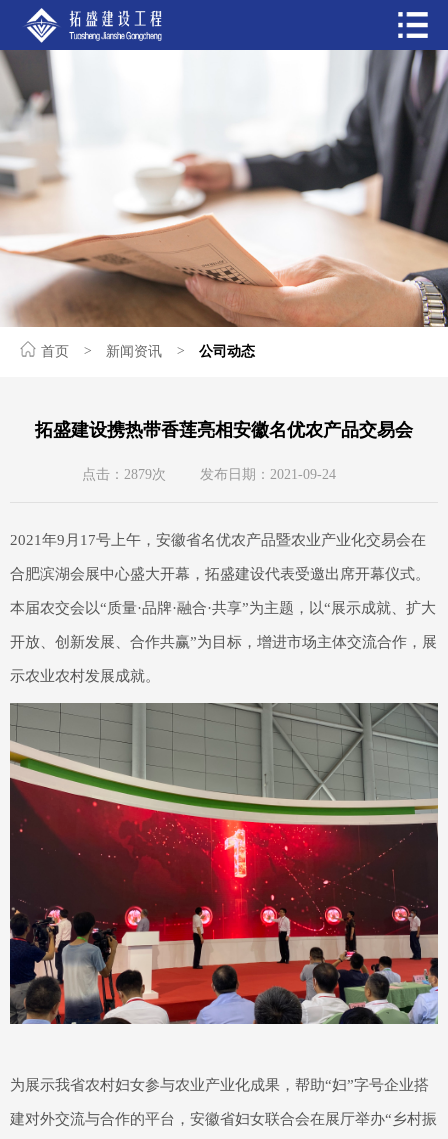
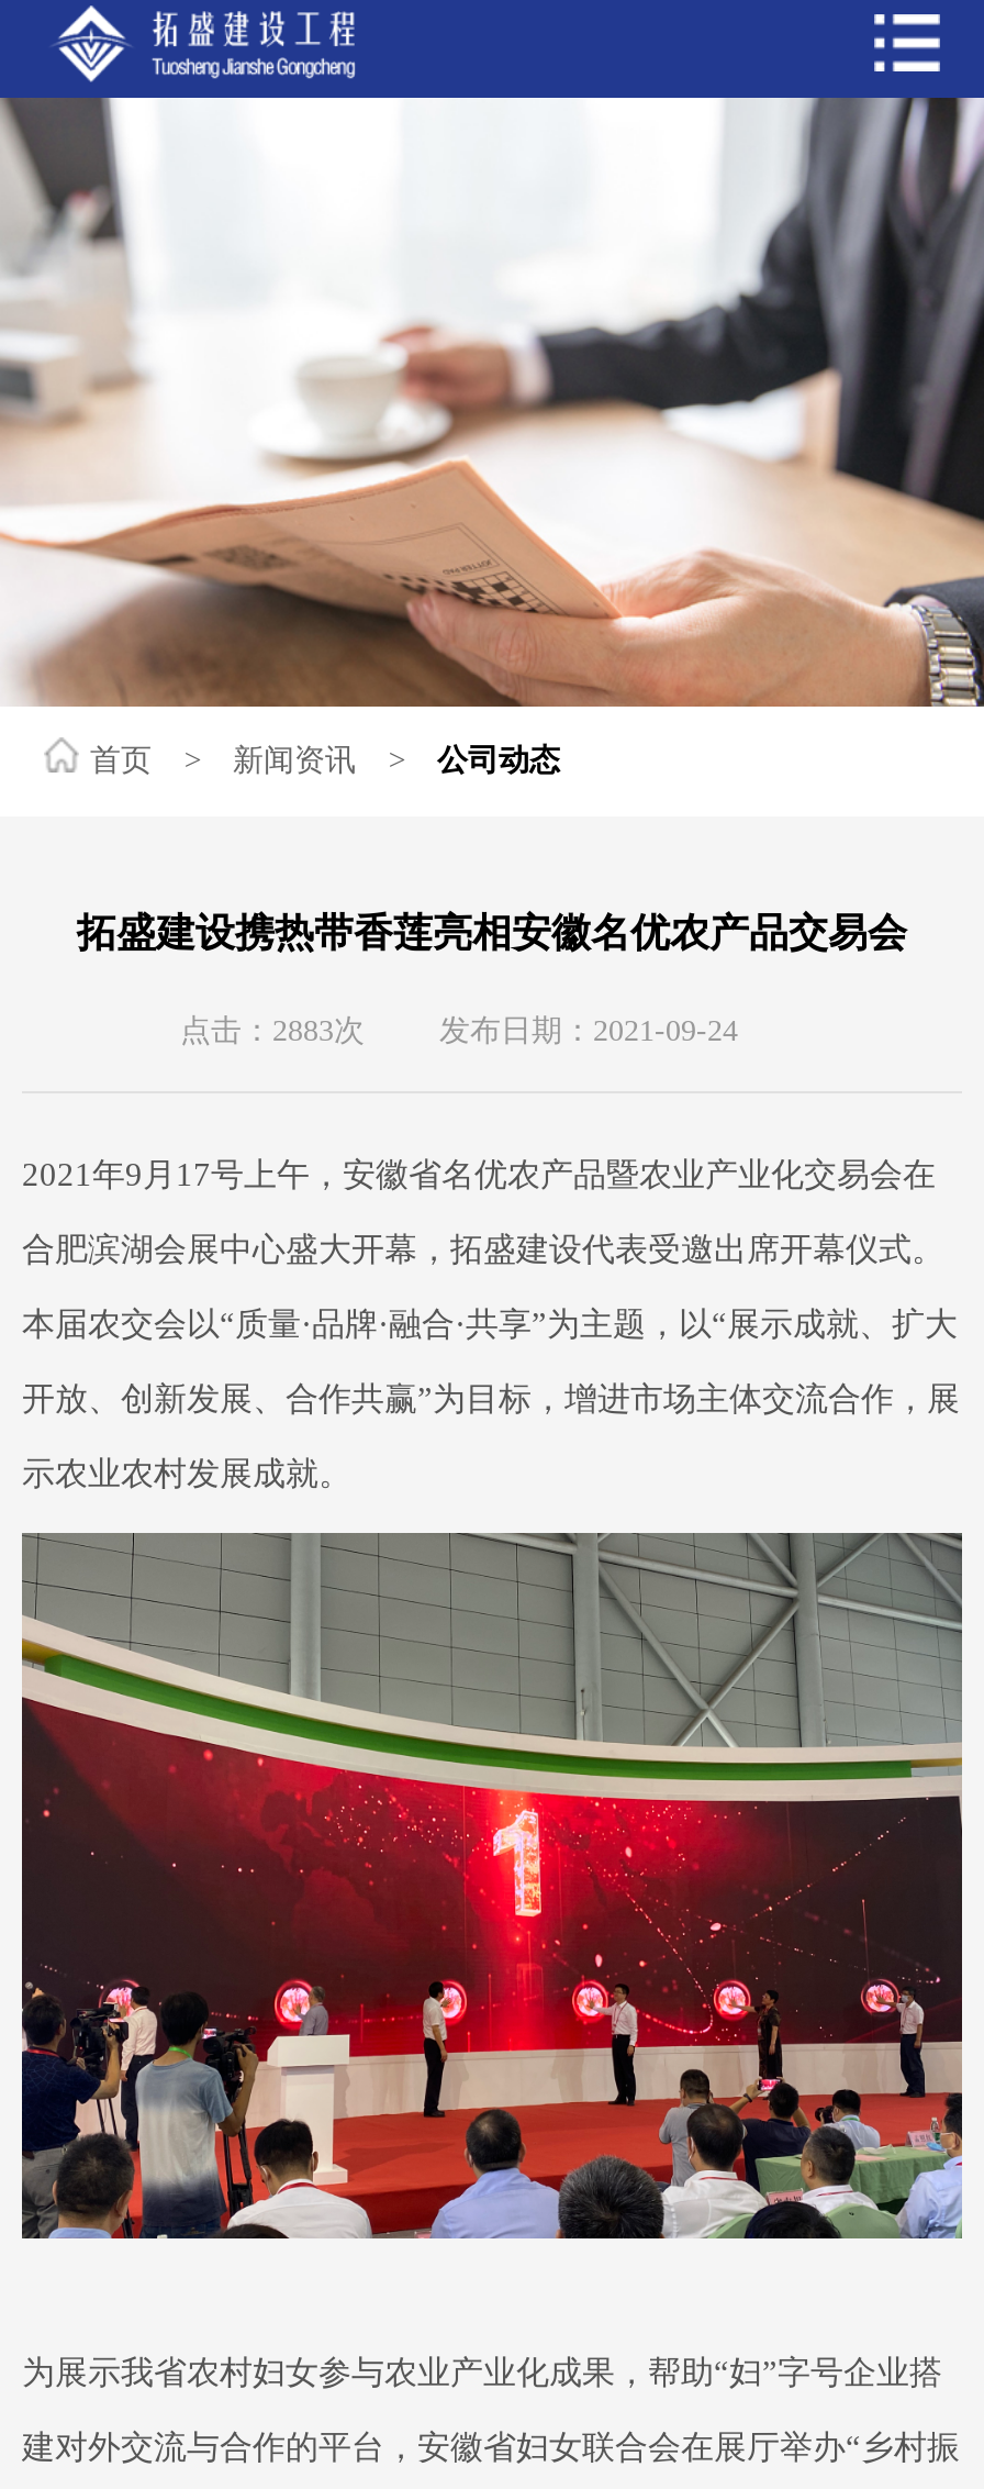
- 点击：2879次
+ 点击：2883次
